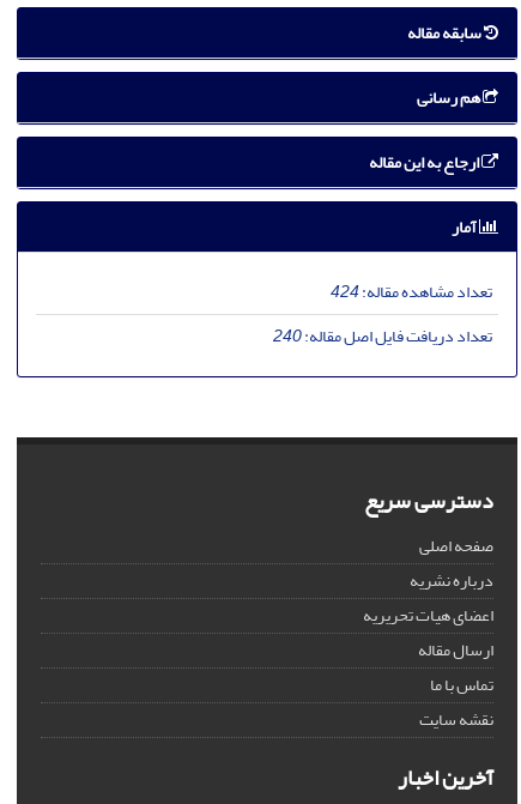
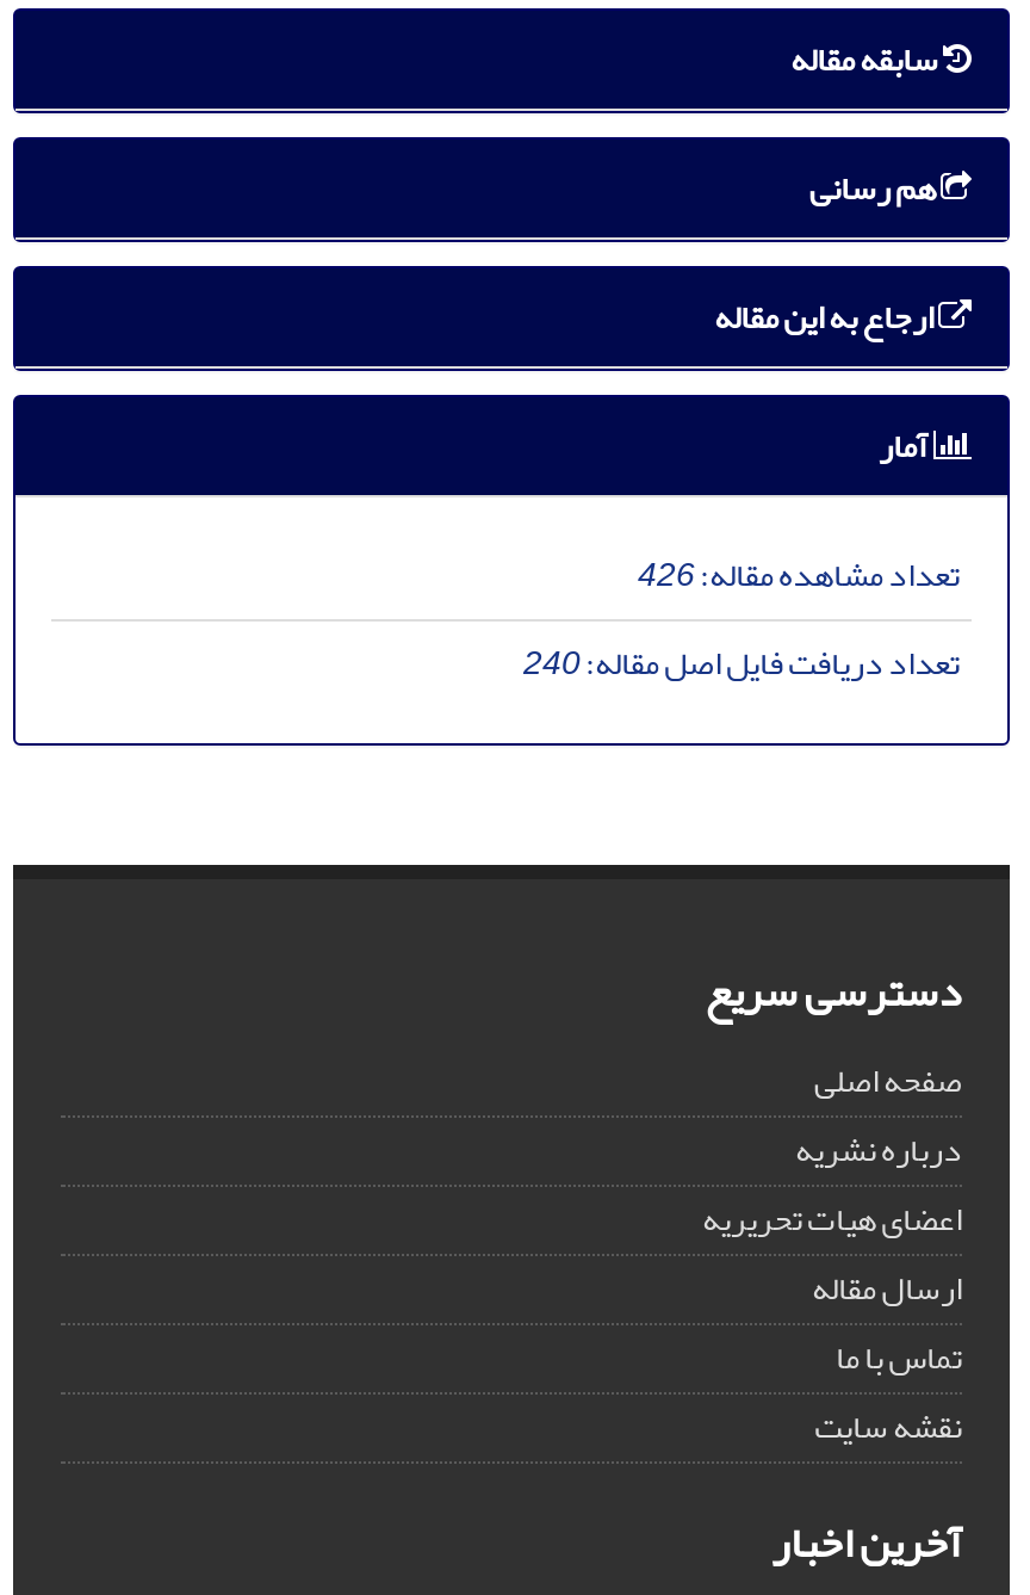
- تعداد مشاهده مقاله:424
+ تعداد مشاهده مقاله:426
